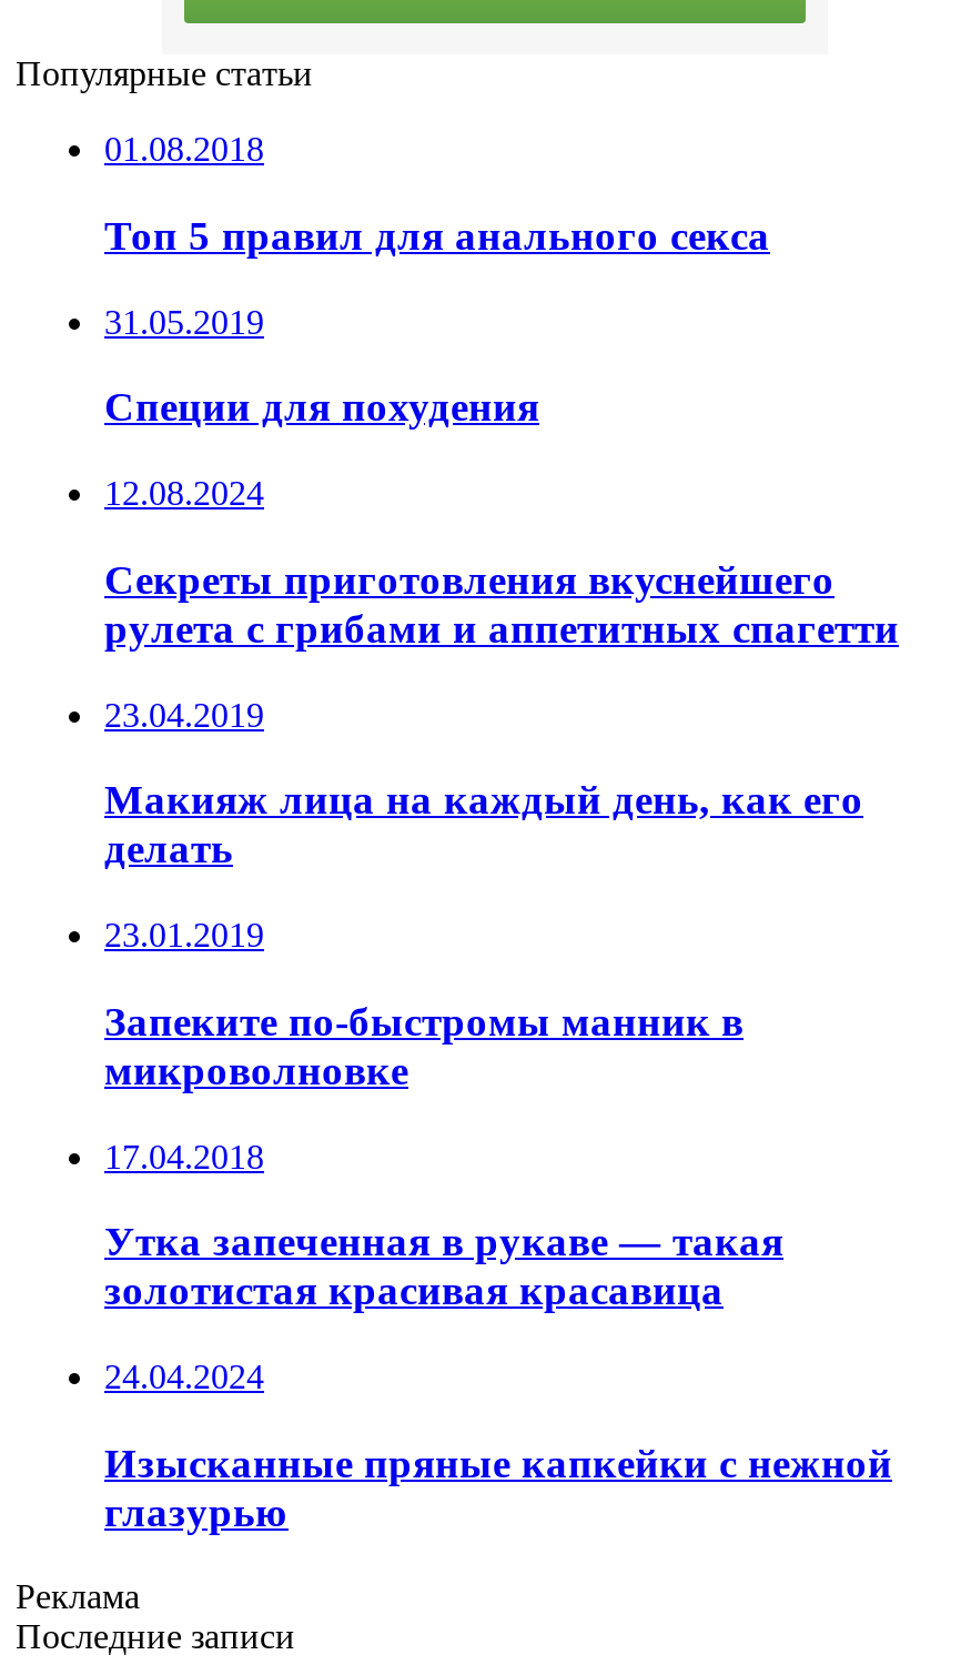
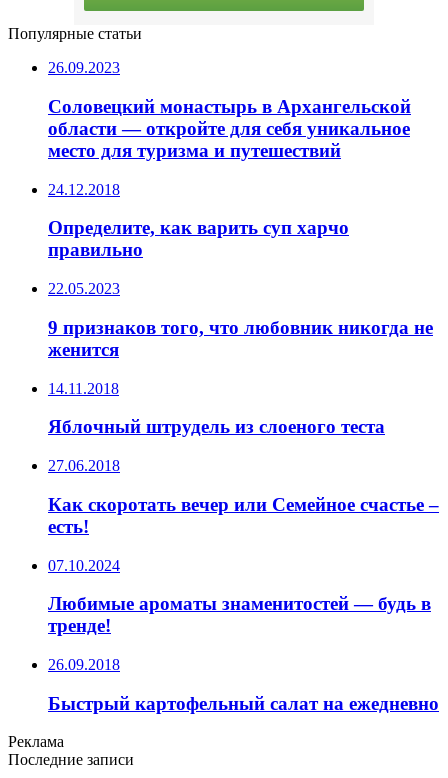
- 01.08.2018
+ 26.09.2023

- Топ 5 правил для анального секса
+ Соловецкий монастырь в Архангельской
+ области — откройте для себя уникальное
+ место для туризма и путешествий

- 31.05.2019
+ 24.12.2018

- Специи для похудения
+ Определите, как варить суп харчо
+ правильно

- 12.08.2024
+ 22.05.2023

- Секреты приготовления вкуснейшего
- рулета с грибами и аппетитных спагетти
+ 9 признаков того, что любовник никогда не
+ женится

- 23.04.2019
+ 14.11.2018

- Макияж лица на каждый день, как его
- делать
+ Яблочный штрудель из слоеного теста

- 23.01.2019
+ 27.06.2018

- Запеките по-быстромы манник в
- микроволновке
+ Как скоротать вечер или Семейное счастье –
+ есть!

- 17.04.2018
+ 07.10.2024

- Утка запеченная в рукаве — такая
- золотистая красивая красавица
+ Любимые ароматы знаменитостей — будь в
+ тренде!

- 24.04.2024
+ 26.09.2018

- Изысканные пряные капкейки с нежной
- глазурью
+ Быстрый картофельный салат на ежедневно
